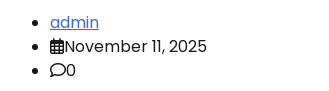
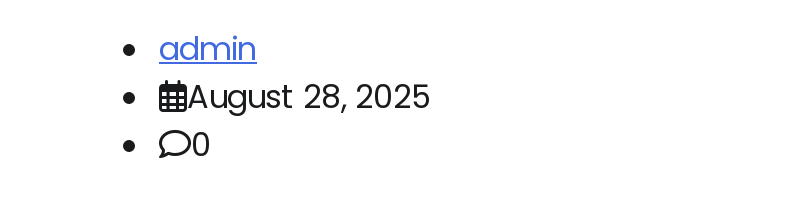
- November 11, 2025
+ August 28, 2025
